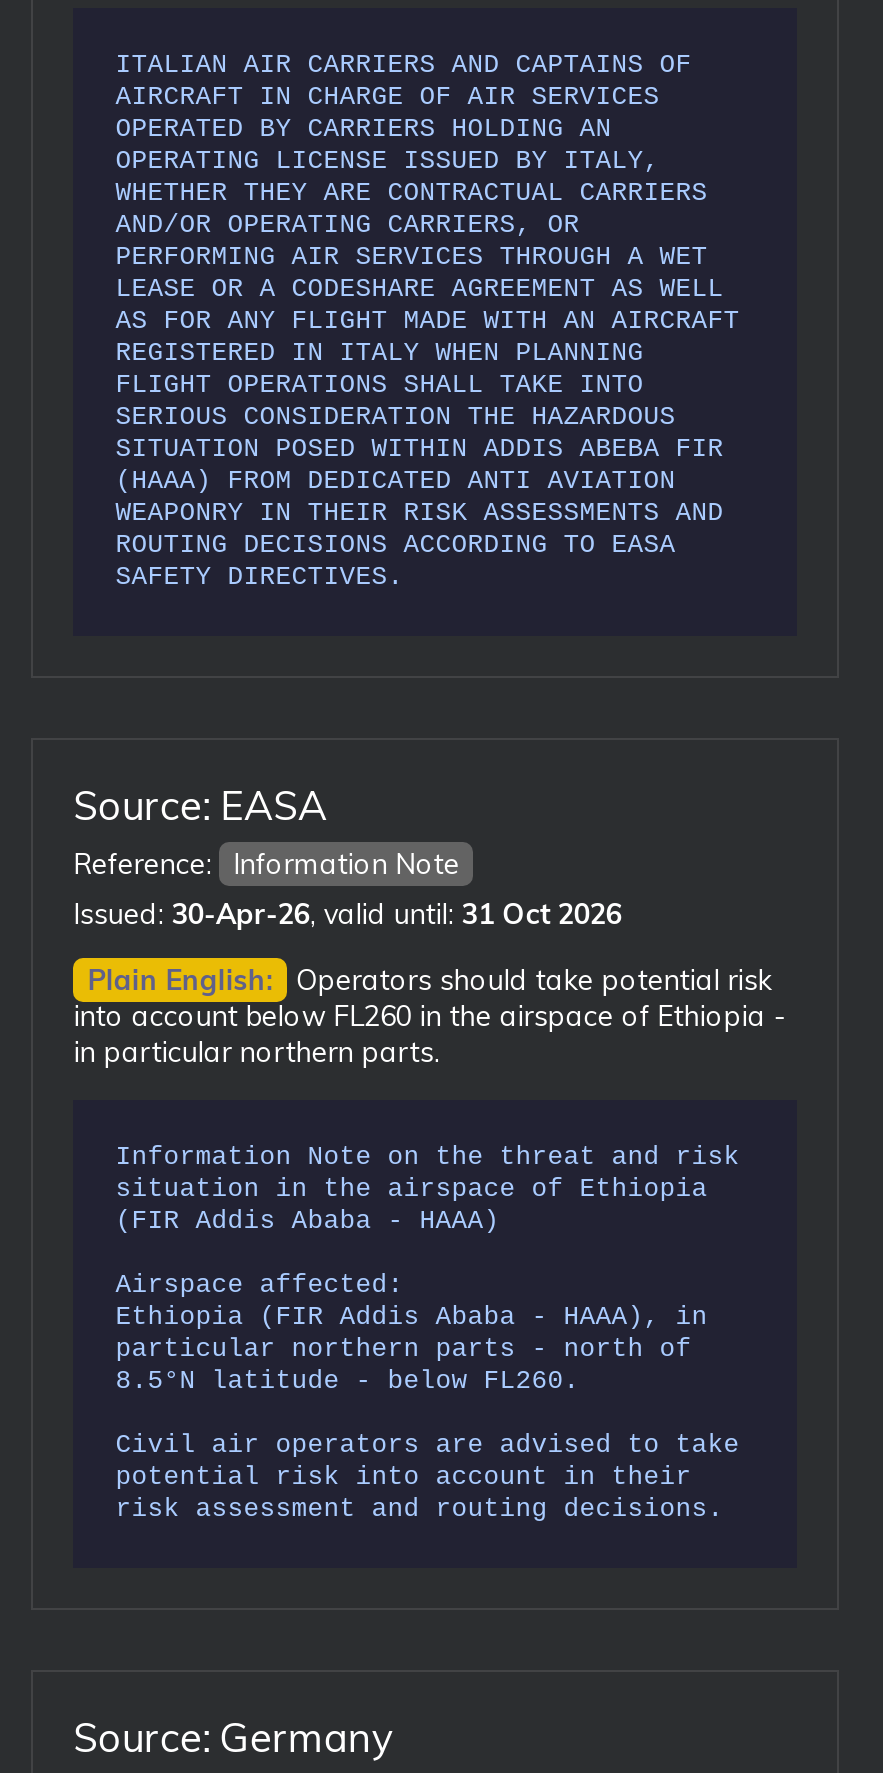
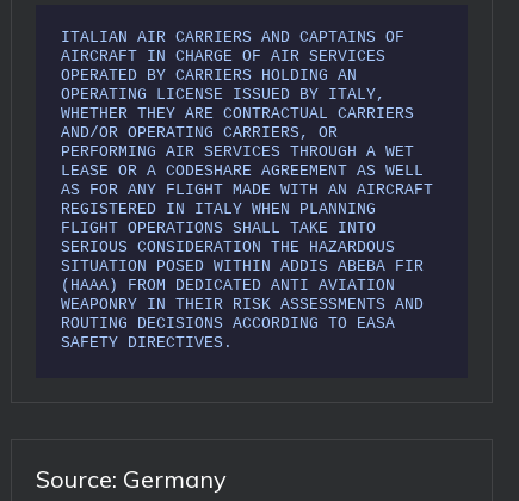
- Source: EASA
- Reference: Information Note
- Issued: 30-Apr-26, valid until: 31 Oct 2026
- Plain English: Operators should take potential risk
- into account below FL260 in the airspace of Ethiopia -
- in particular northern parts.
- Information Note on the threat and risk
- situation in the airspace of Ethiopia
- (FIR Addis Ababa - HAAA)
- Airspace affected:
- Ethiopia (FIR Addis Ababa - HAAA), in
- particular northern parts - north of
- 8.5°N latitude - below FL260.
- Civil air operators are advised to take
- potential risk into account in their
- risk assessment and routing decisions.
